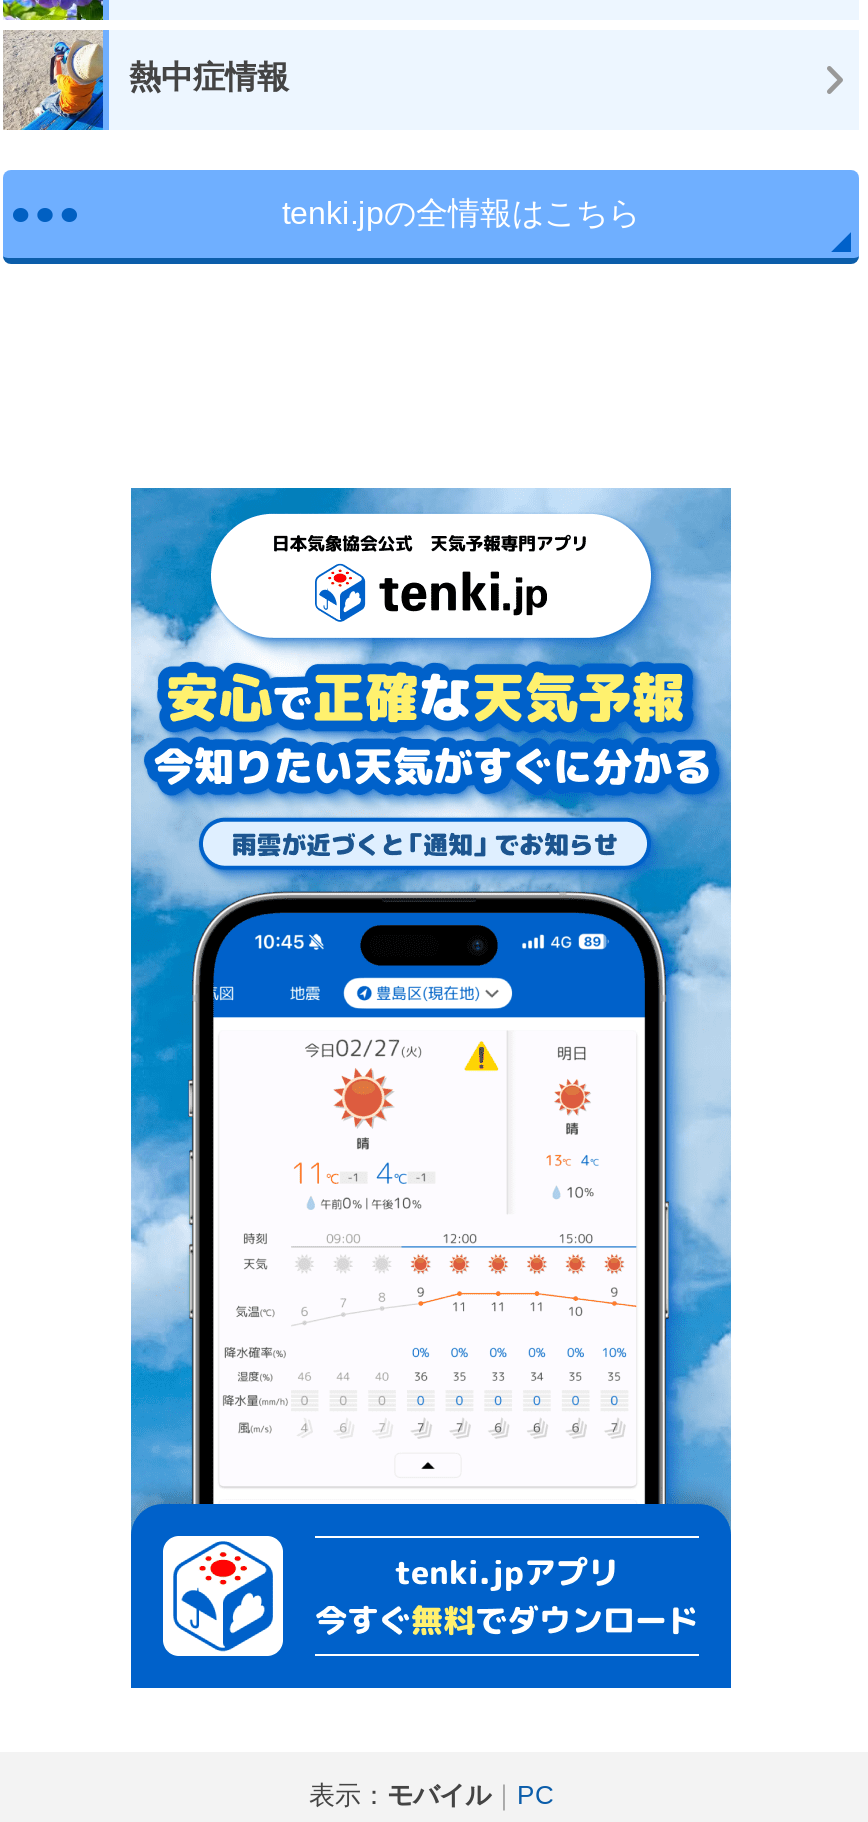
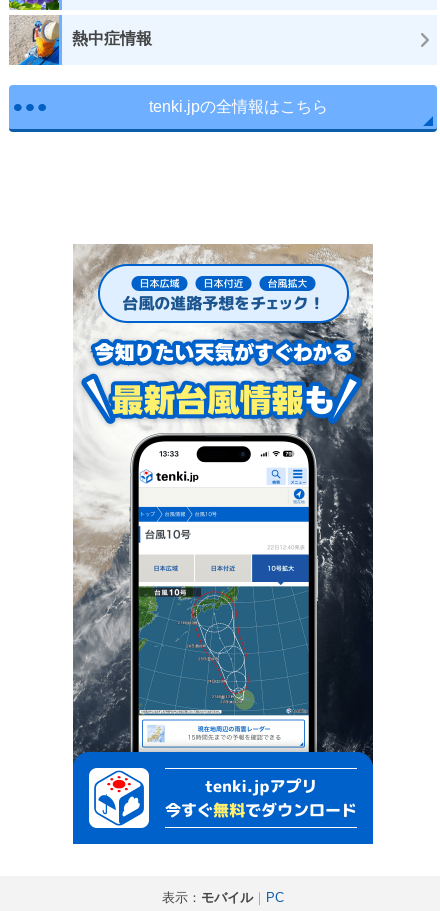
- [image]
+ [image]
